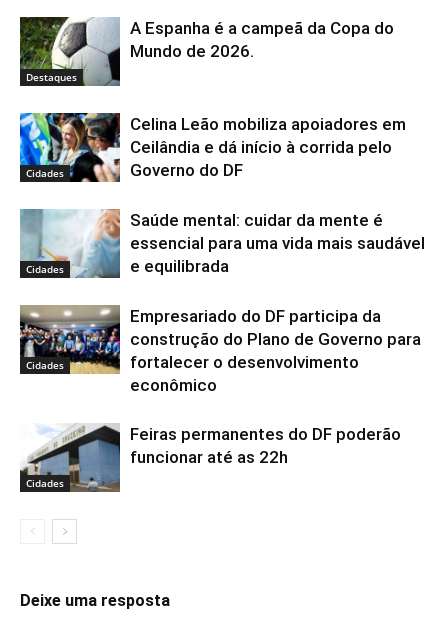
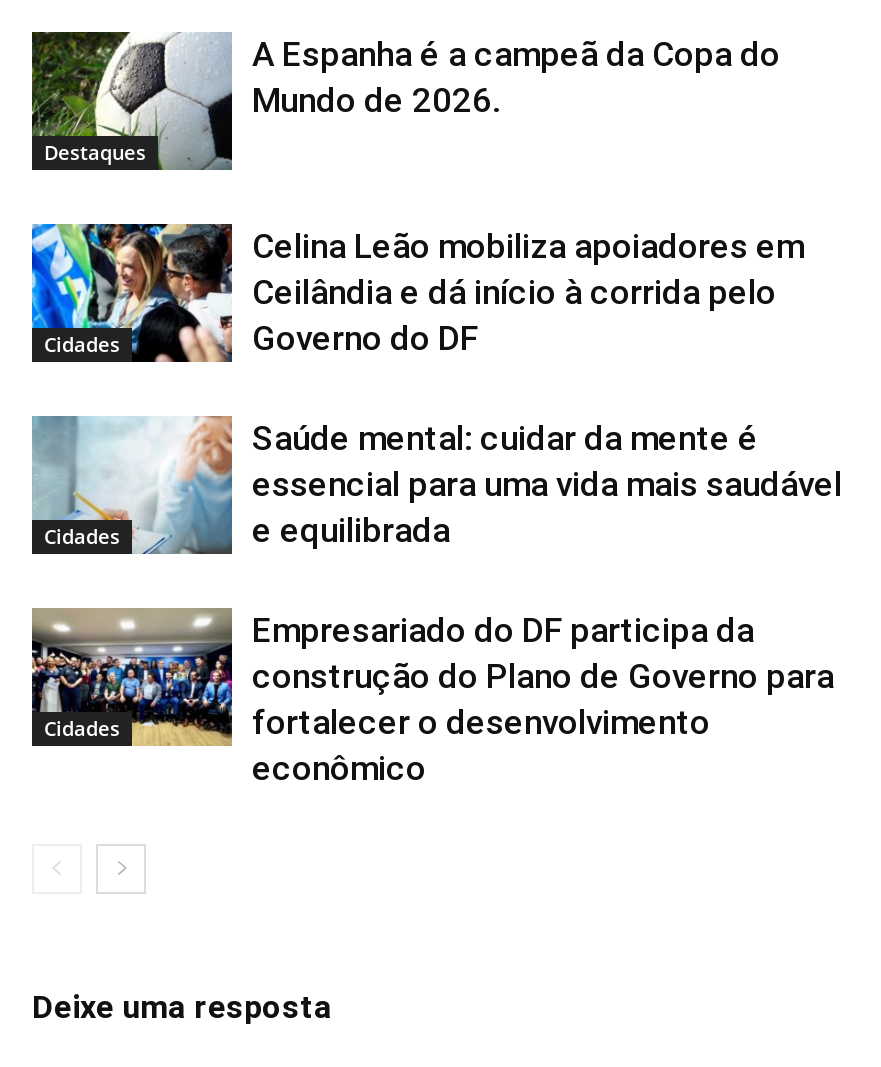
- [image]
- Cidades

- Feiras permanentes do DF poderão
- funcionar até as 22h
